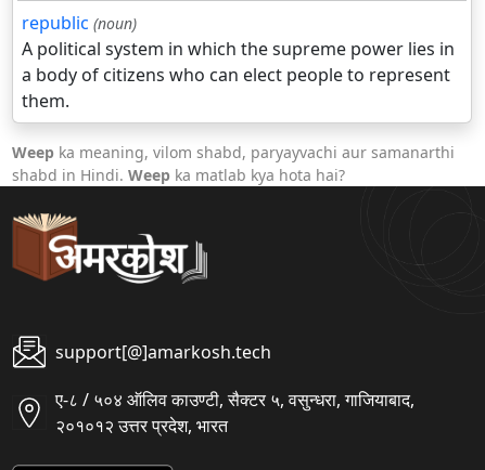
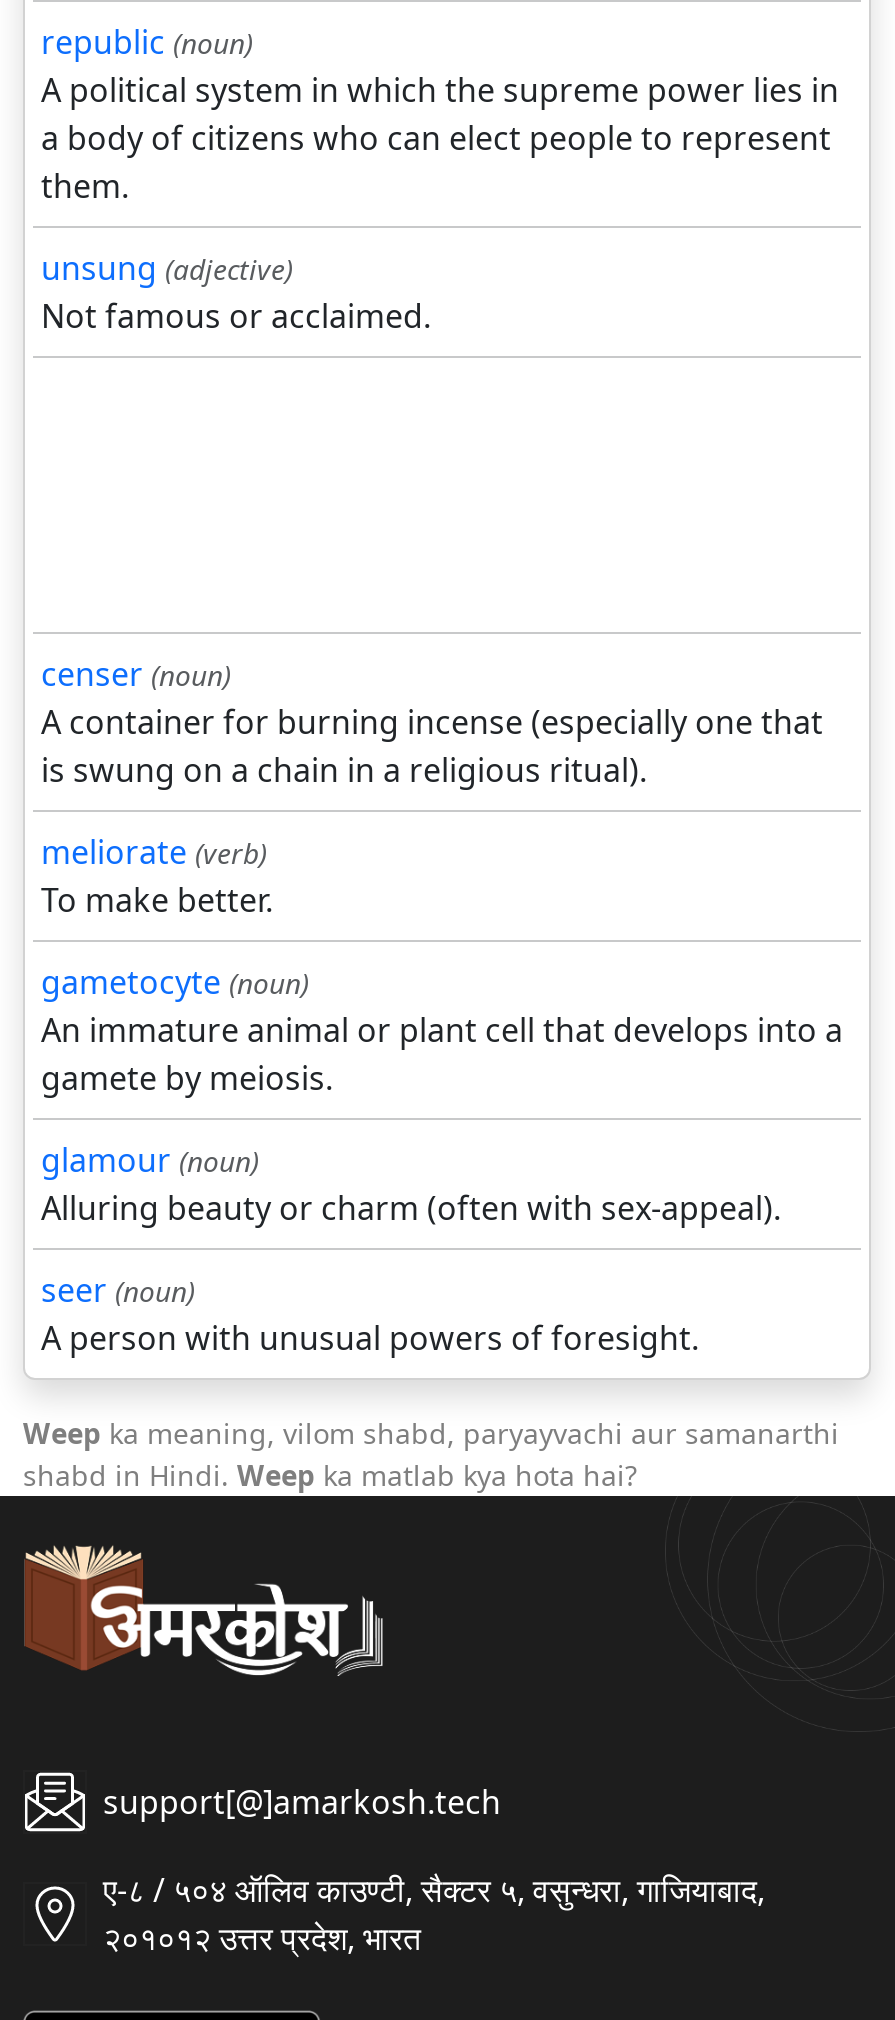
+ unsung (adjective)
+ Not famous or acclaimed.

+ censer (noun)
+ A container for burning incense (especially one that
+ is swung on a chain in a religious ritual).
+ meliorate (verb)
+ To make better.
+ gametocyte (noun)
+ An immature animal or plant cell that develops into a
+ gamete by meiosis.
+ glamour (noun)
+ Alluring beauty or charm (often with sex-appeal).
+ seer (noun)
+ A person with unusual powers of foresight.
